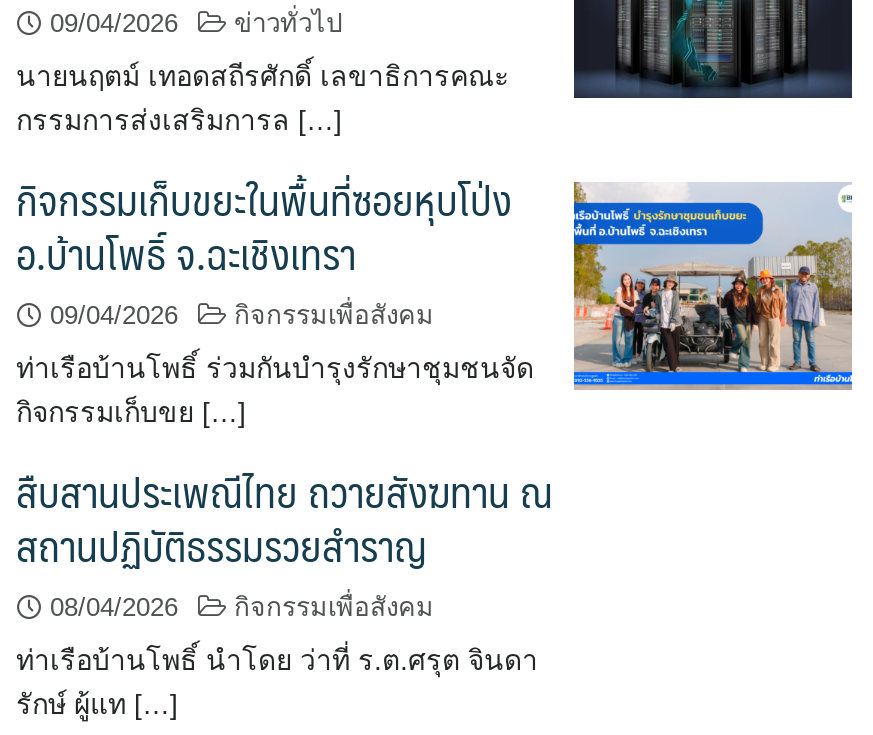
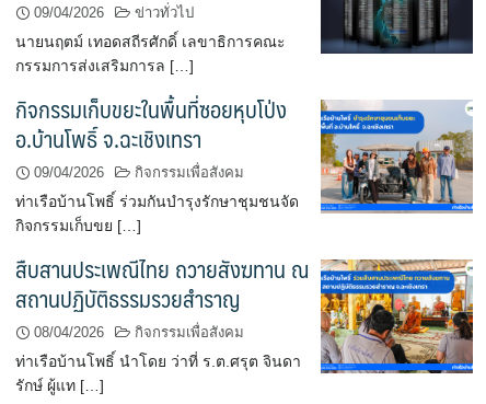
+ [image]
